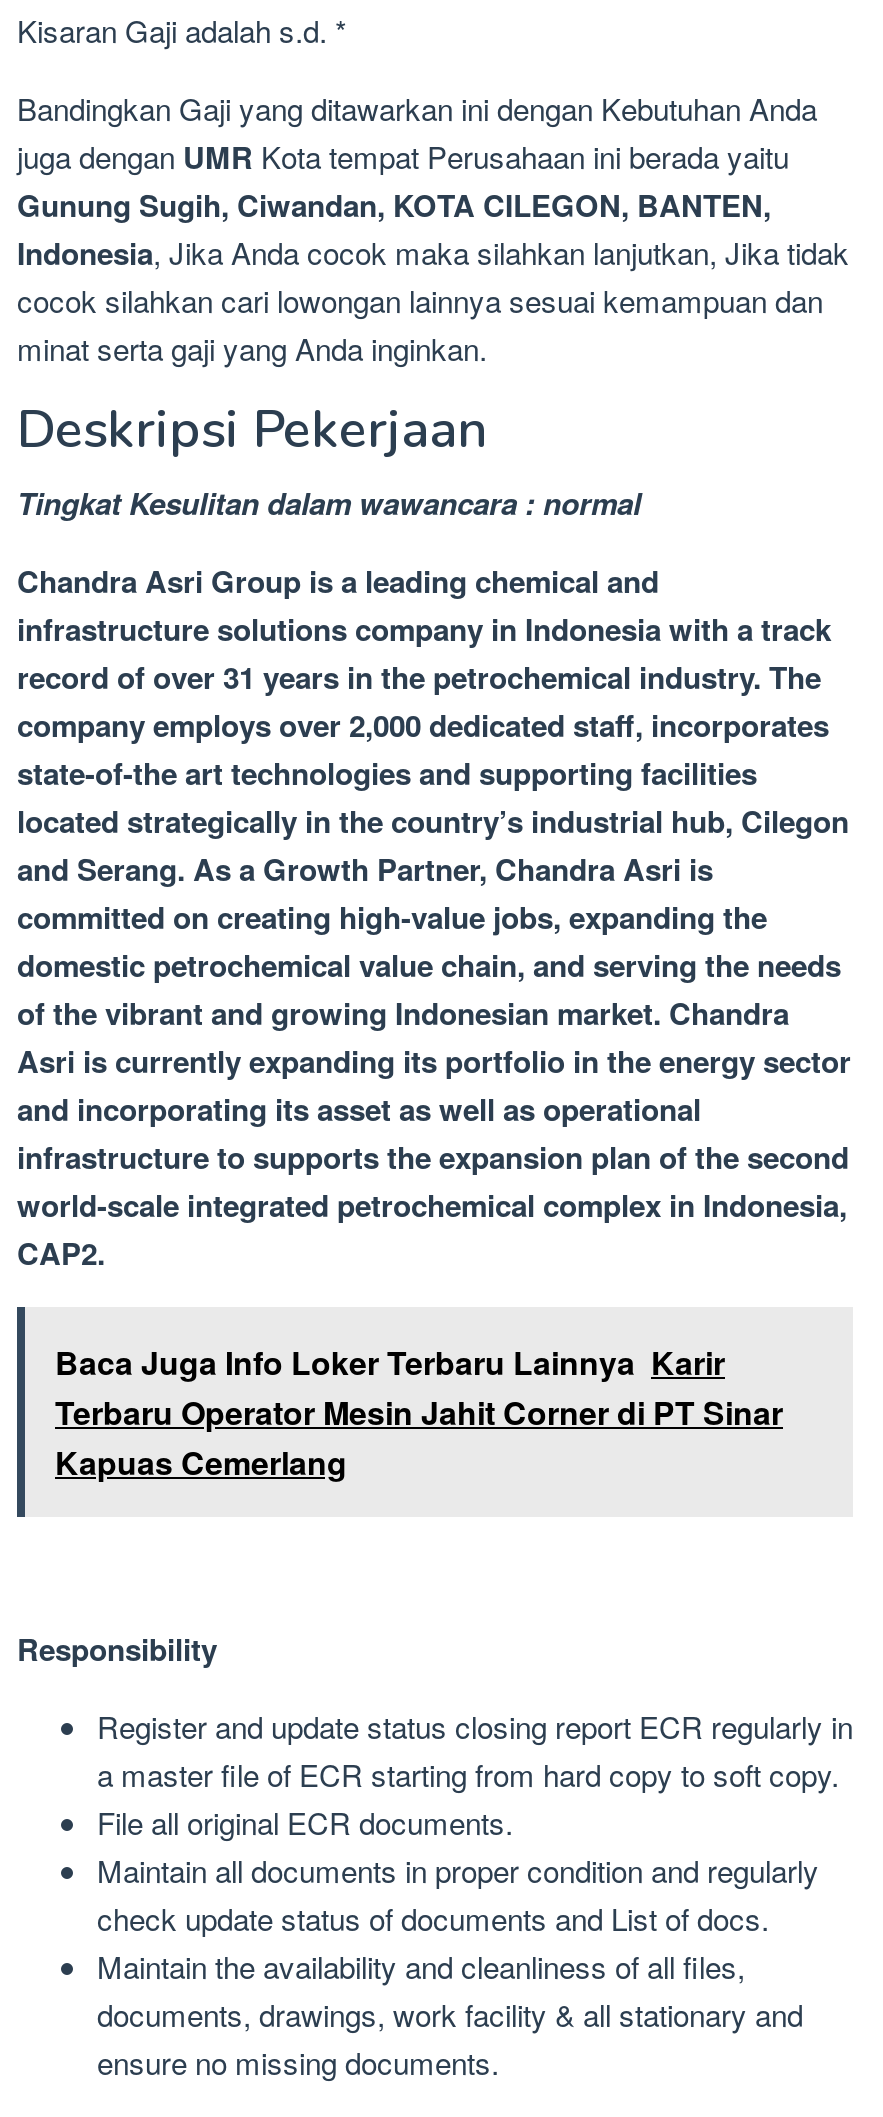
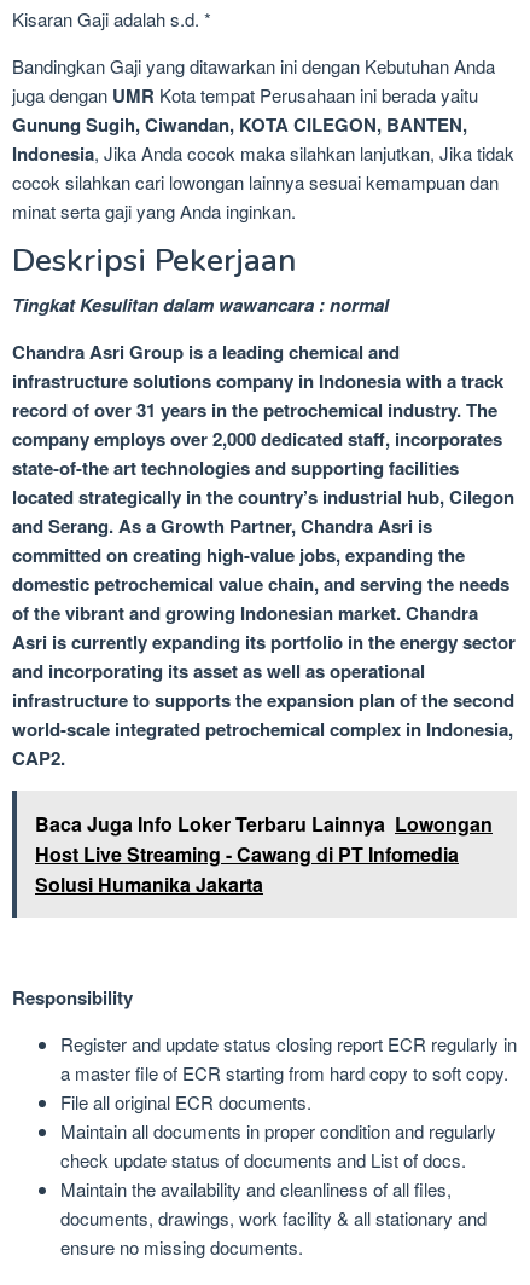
- Baca Juga Info Loker Terbaru Lainnya Karir
- Terbaru Operator Mesin Jahit Corner di PT Sinar
- Kapuas Cemerlang
+ Baca Juga Info Loker Terbaru Lainnya Lowongan
+ Host Live Streaming - Cawang di PT Infomedia
+ Solusi Humanika Jakarta
